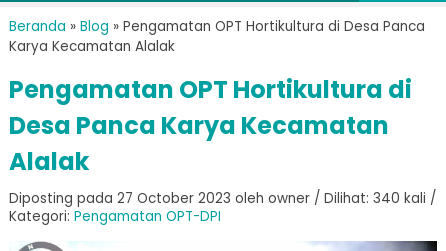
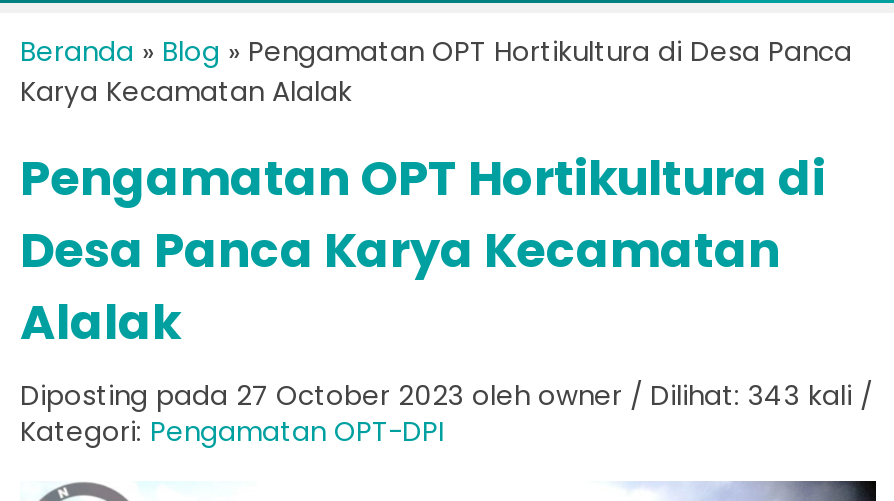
- Diposting pada 27 October 2023 oleh owner / Dilihat: 340 kali /
+ Diposting pada 27 October 2023 oleh owner / Dilihat: 343 kali /
